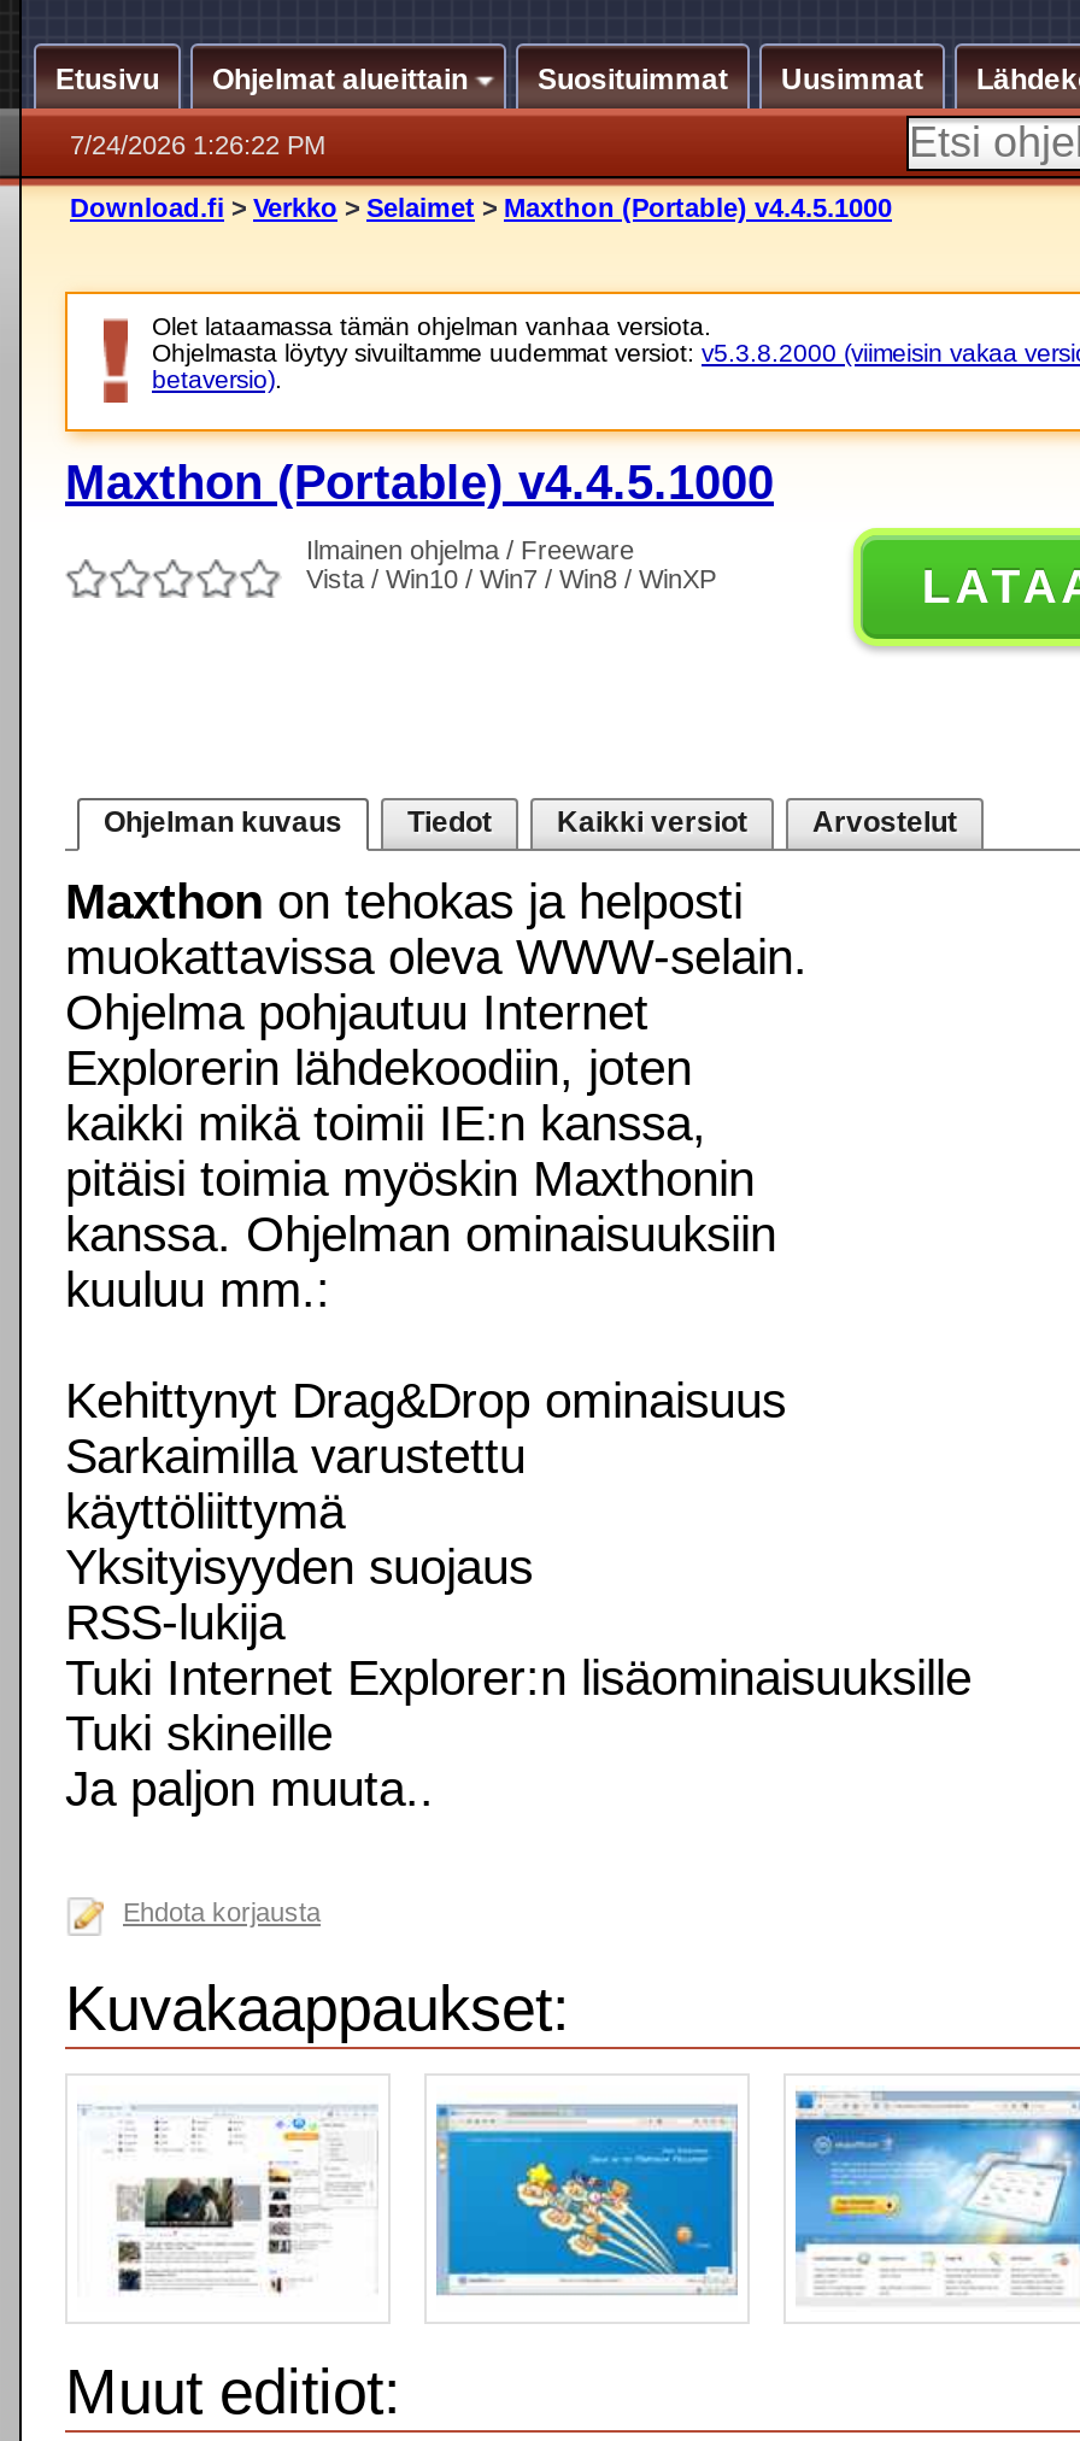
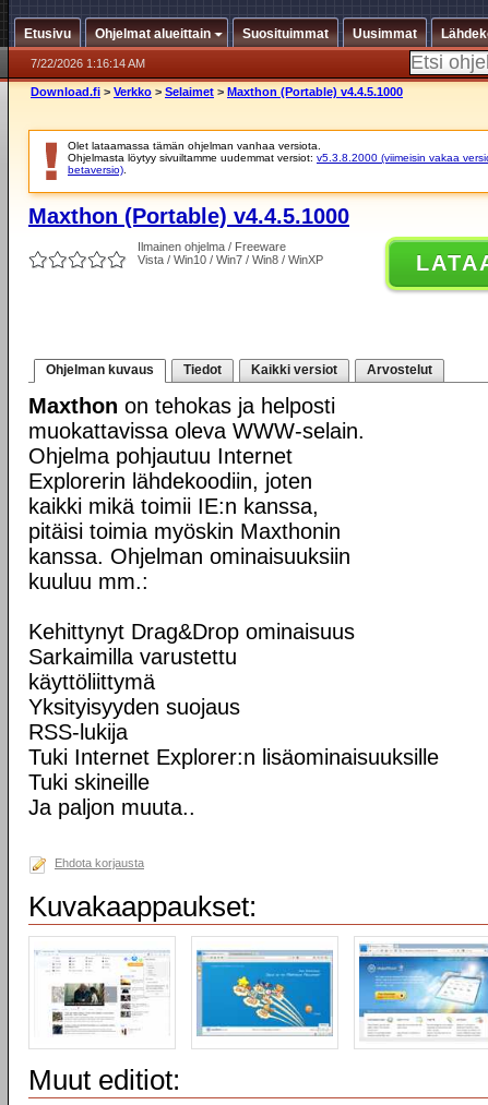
- 7/24/2026 1:26:22 PM
+ 7/22/2026 1:16:14 AM
